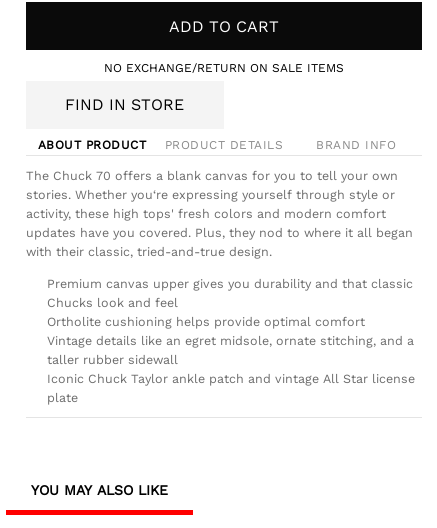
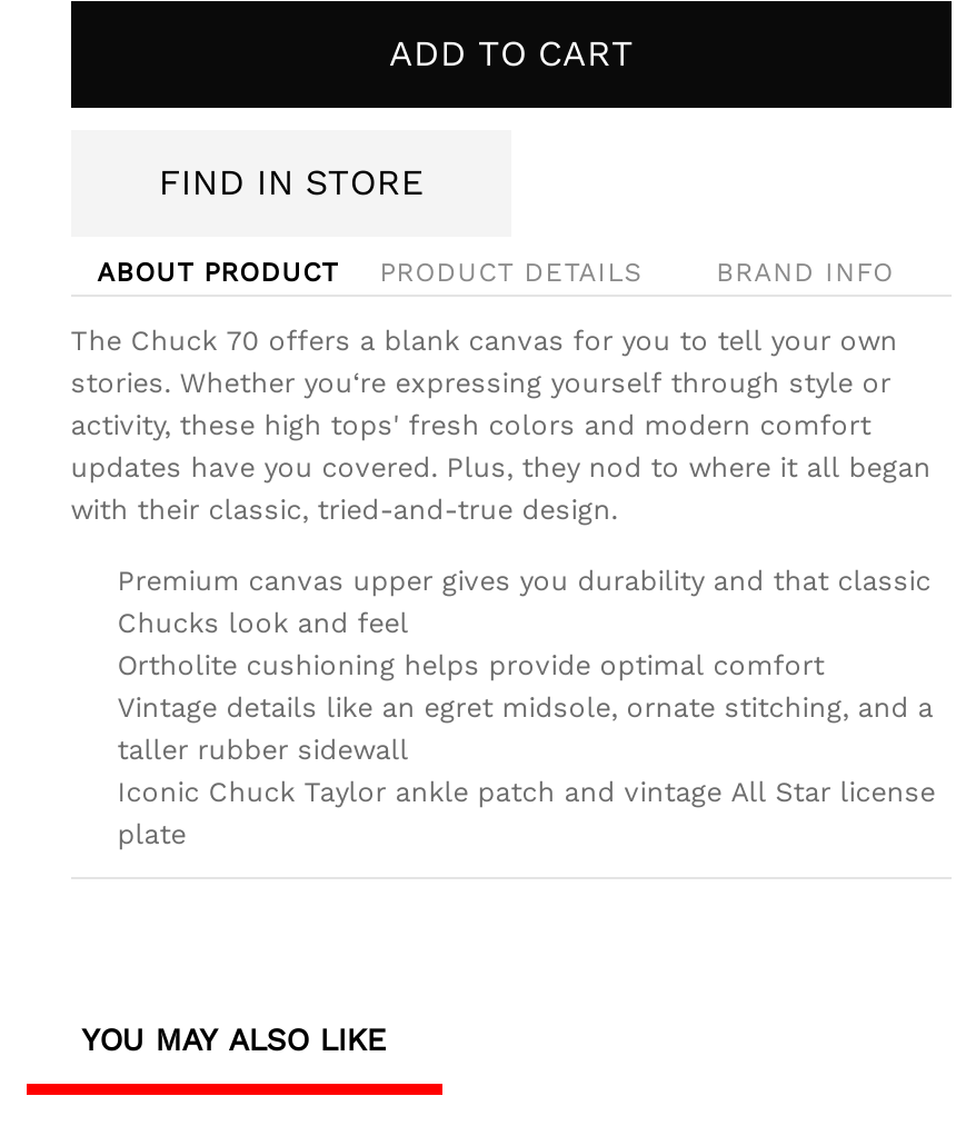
- NO EXCHANGE/RETURN ON SALE ITEMS
